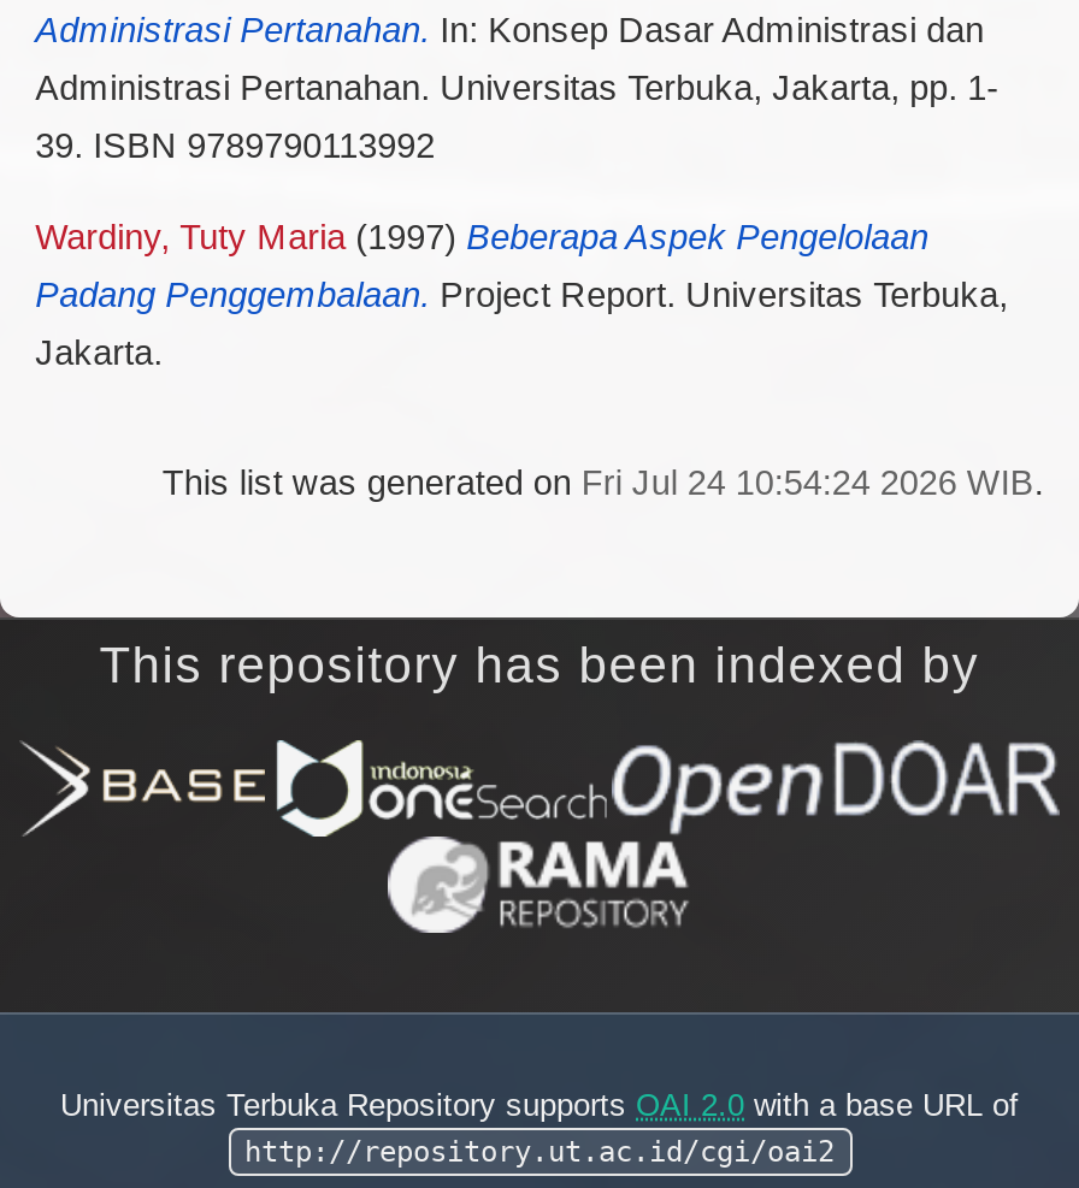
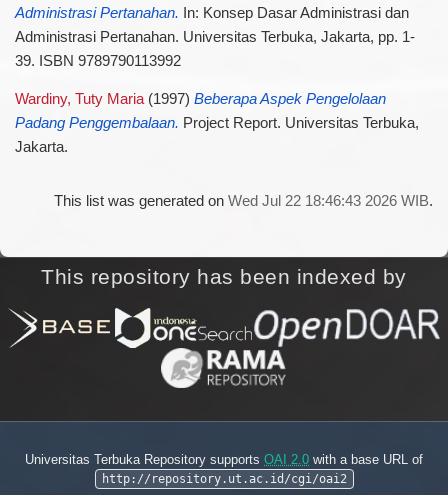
- This list was generated on Fri Jul 24 10:54:24 2026 WIB.
+ This list was generated on Wed Jul 22 18:46:43 2026 WIB.
